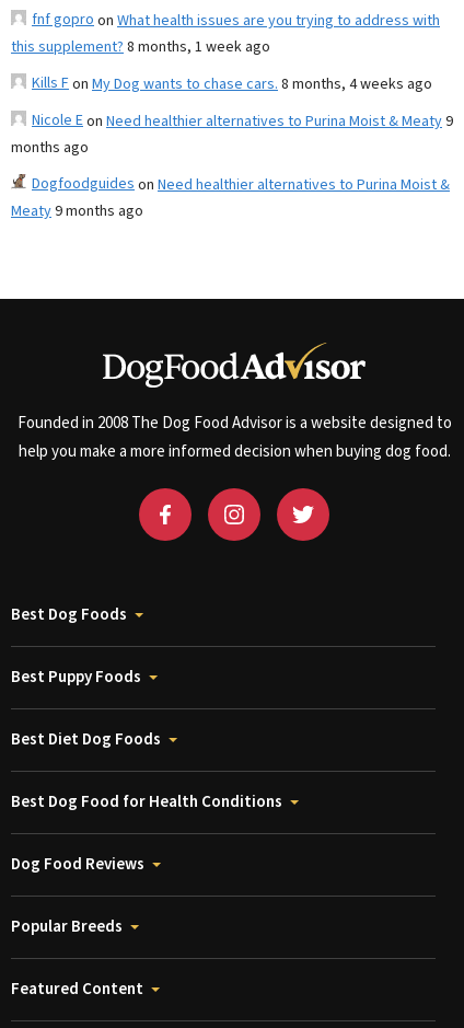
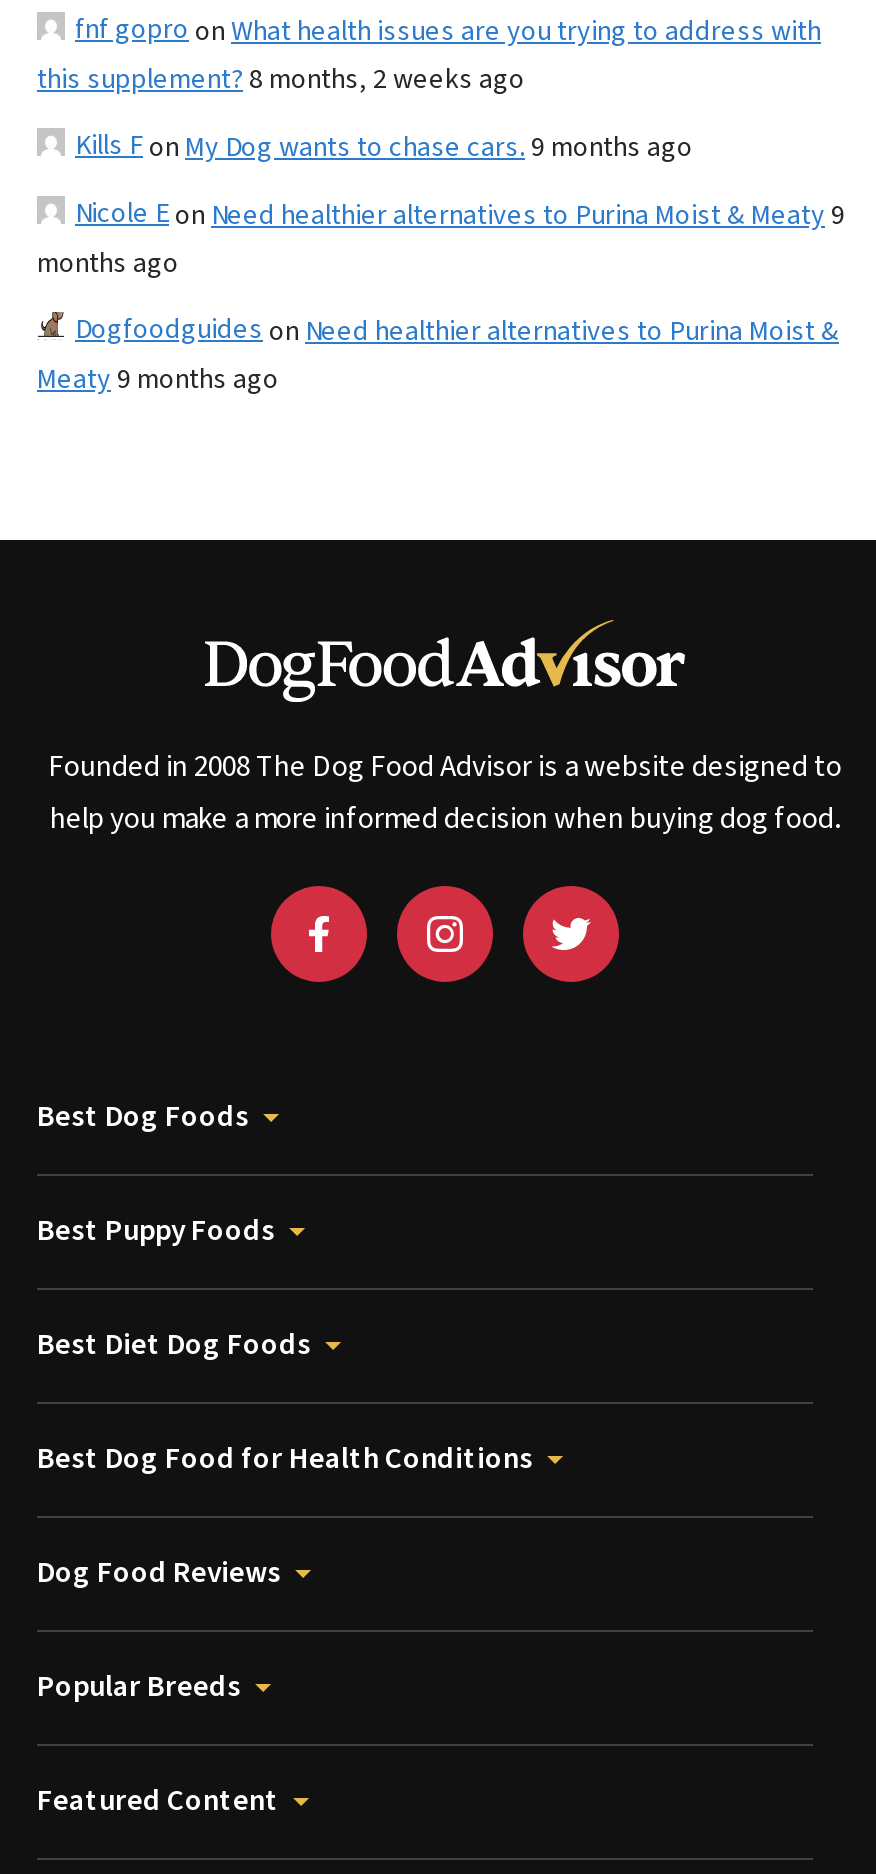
- this supplement? 8 months, 1 week ago
+ this supplement? 8 months, 2 weeks ago

- Kills Fon My Dog wants to chase cars. 8 months, 4 weeks ago
+ Kills Fon My Dog wants to chase cars. 9 months ago
